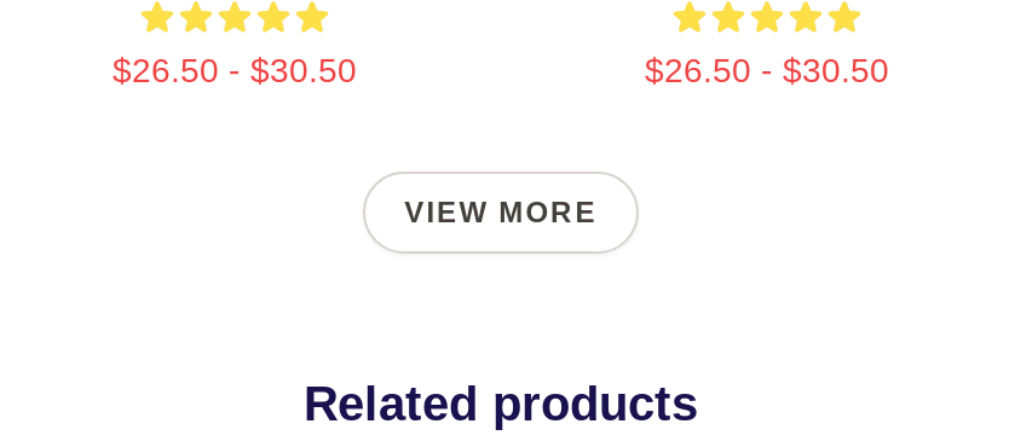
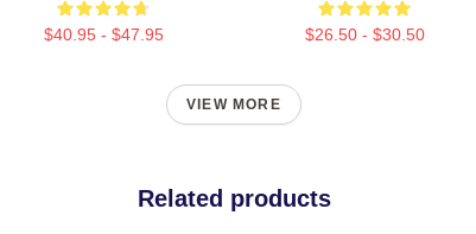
- $26.50 - $30.50
+ $40.95 - $47.95
